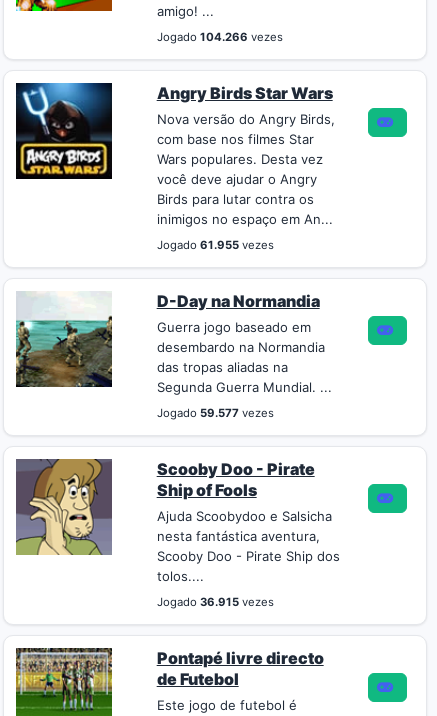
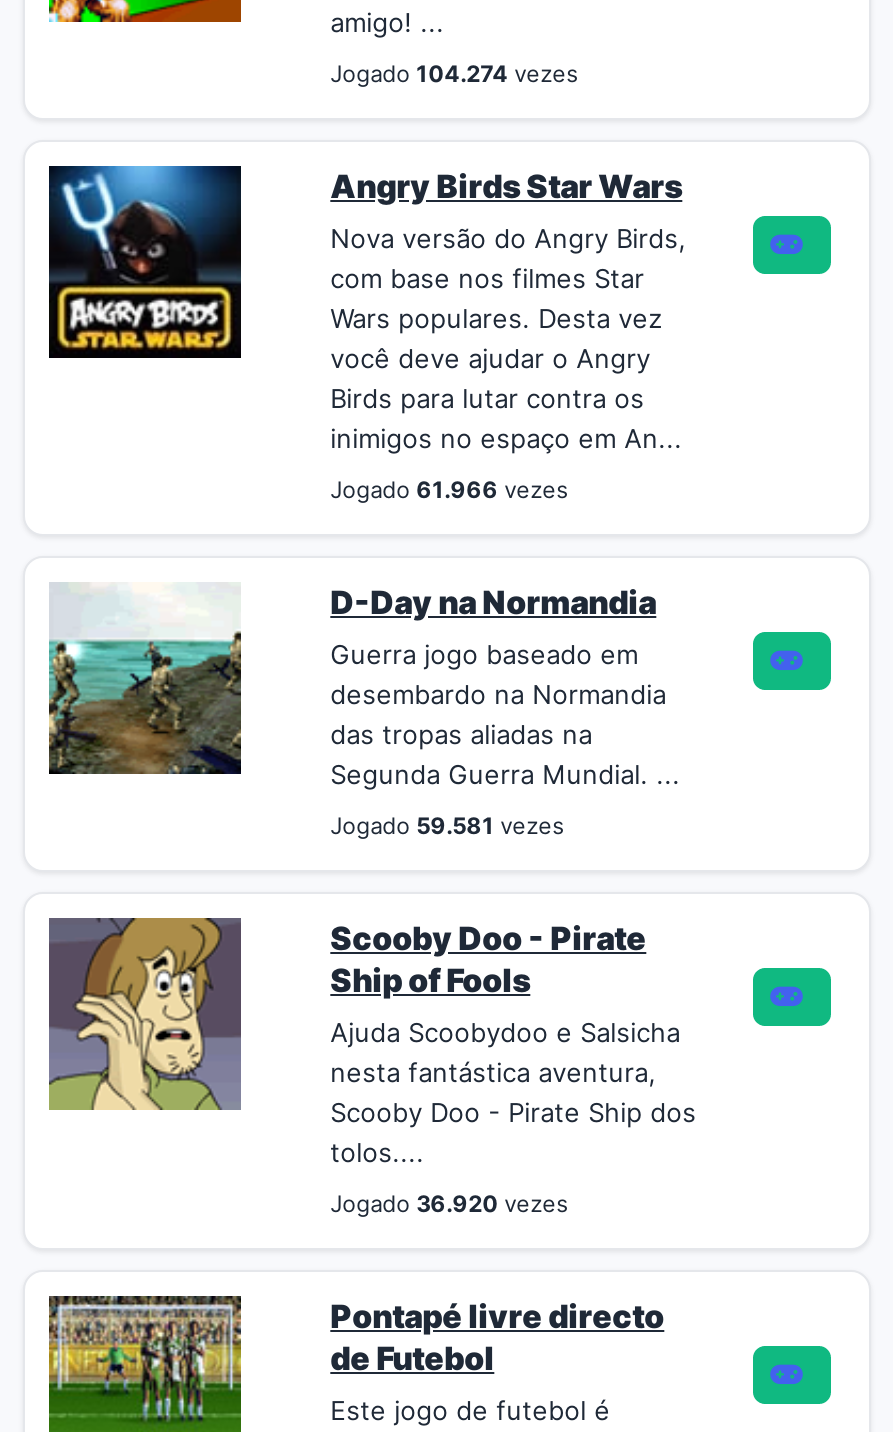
- Jogado 104.266 vezes
+ Jogado 104.274 vezes

- Jogado 61.955 vezes
+ Jogado 61.966 vezes

- Jogado 59.577 vezes
+ Jogado 59.581 vezes

- Jogado 36.915 vezes
+ Jogado 36.920 vezes
